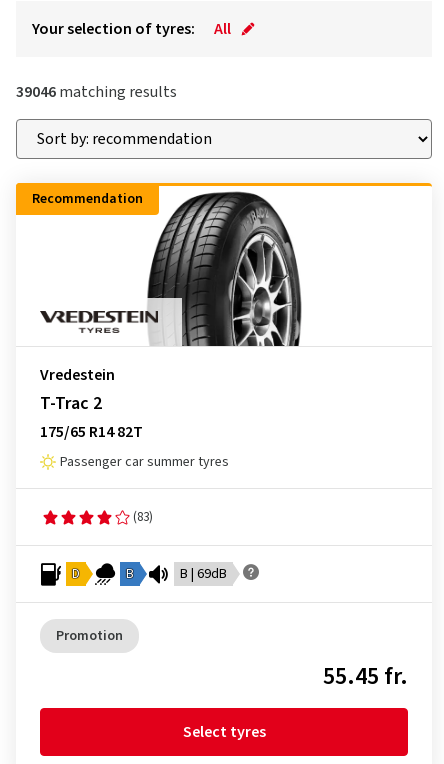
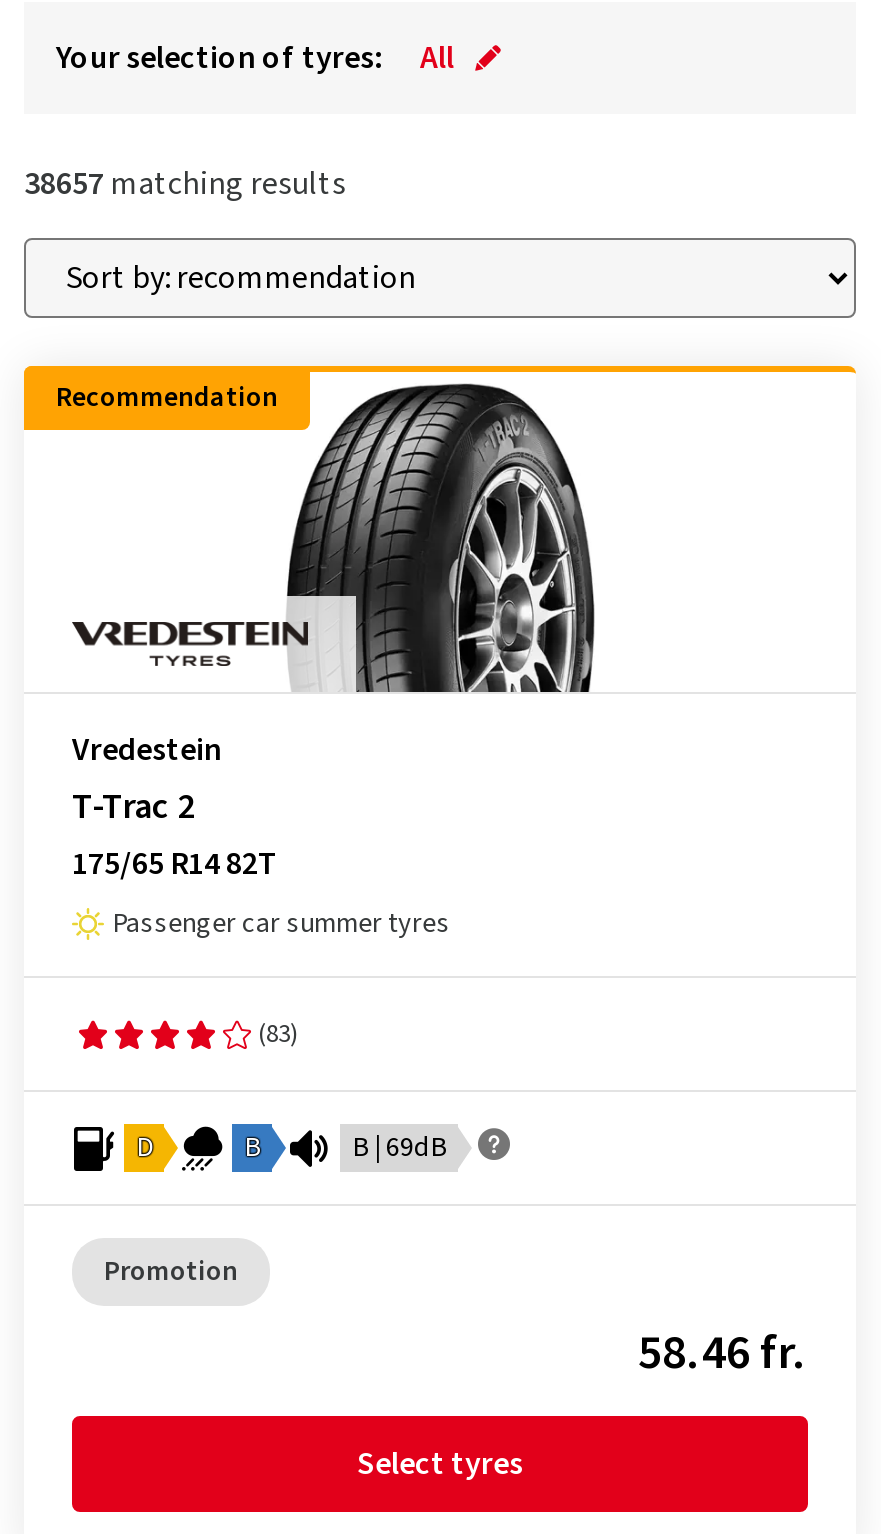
- 39046 matching results
+ 38657 matching results

- 55.45 fr.
+ 58.46 fr.
